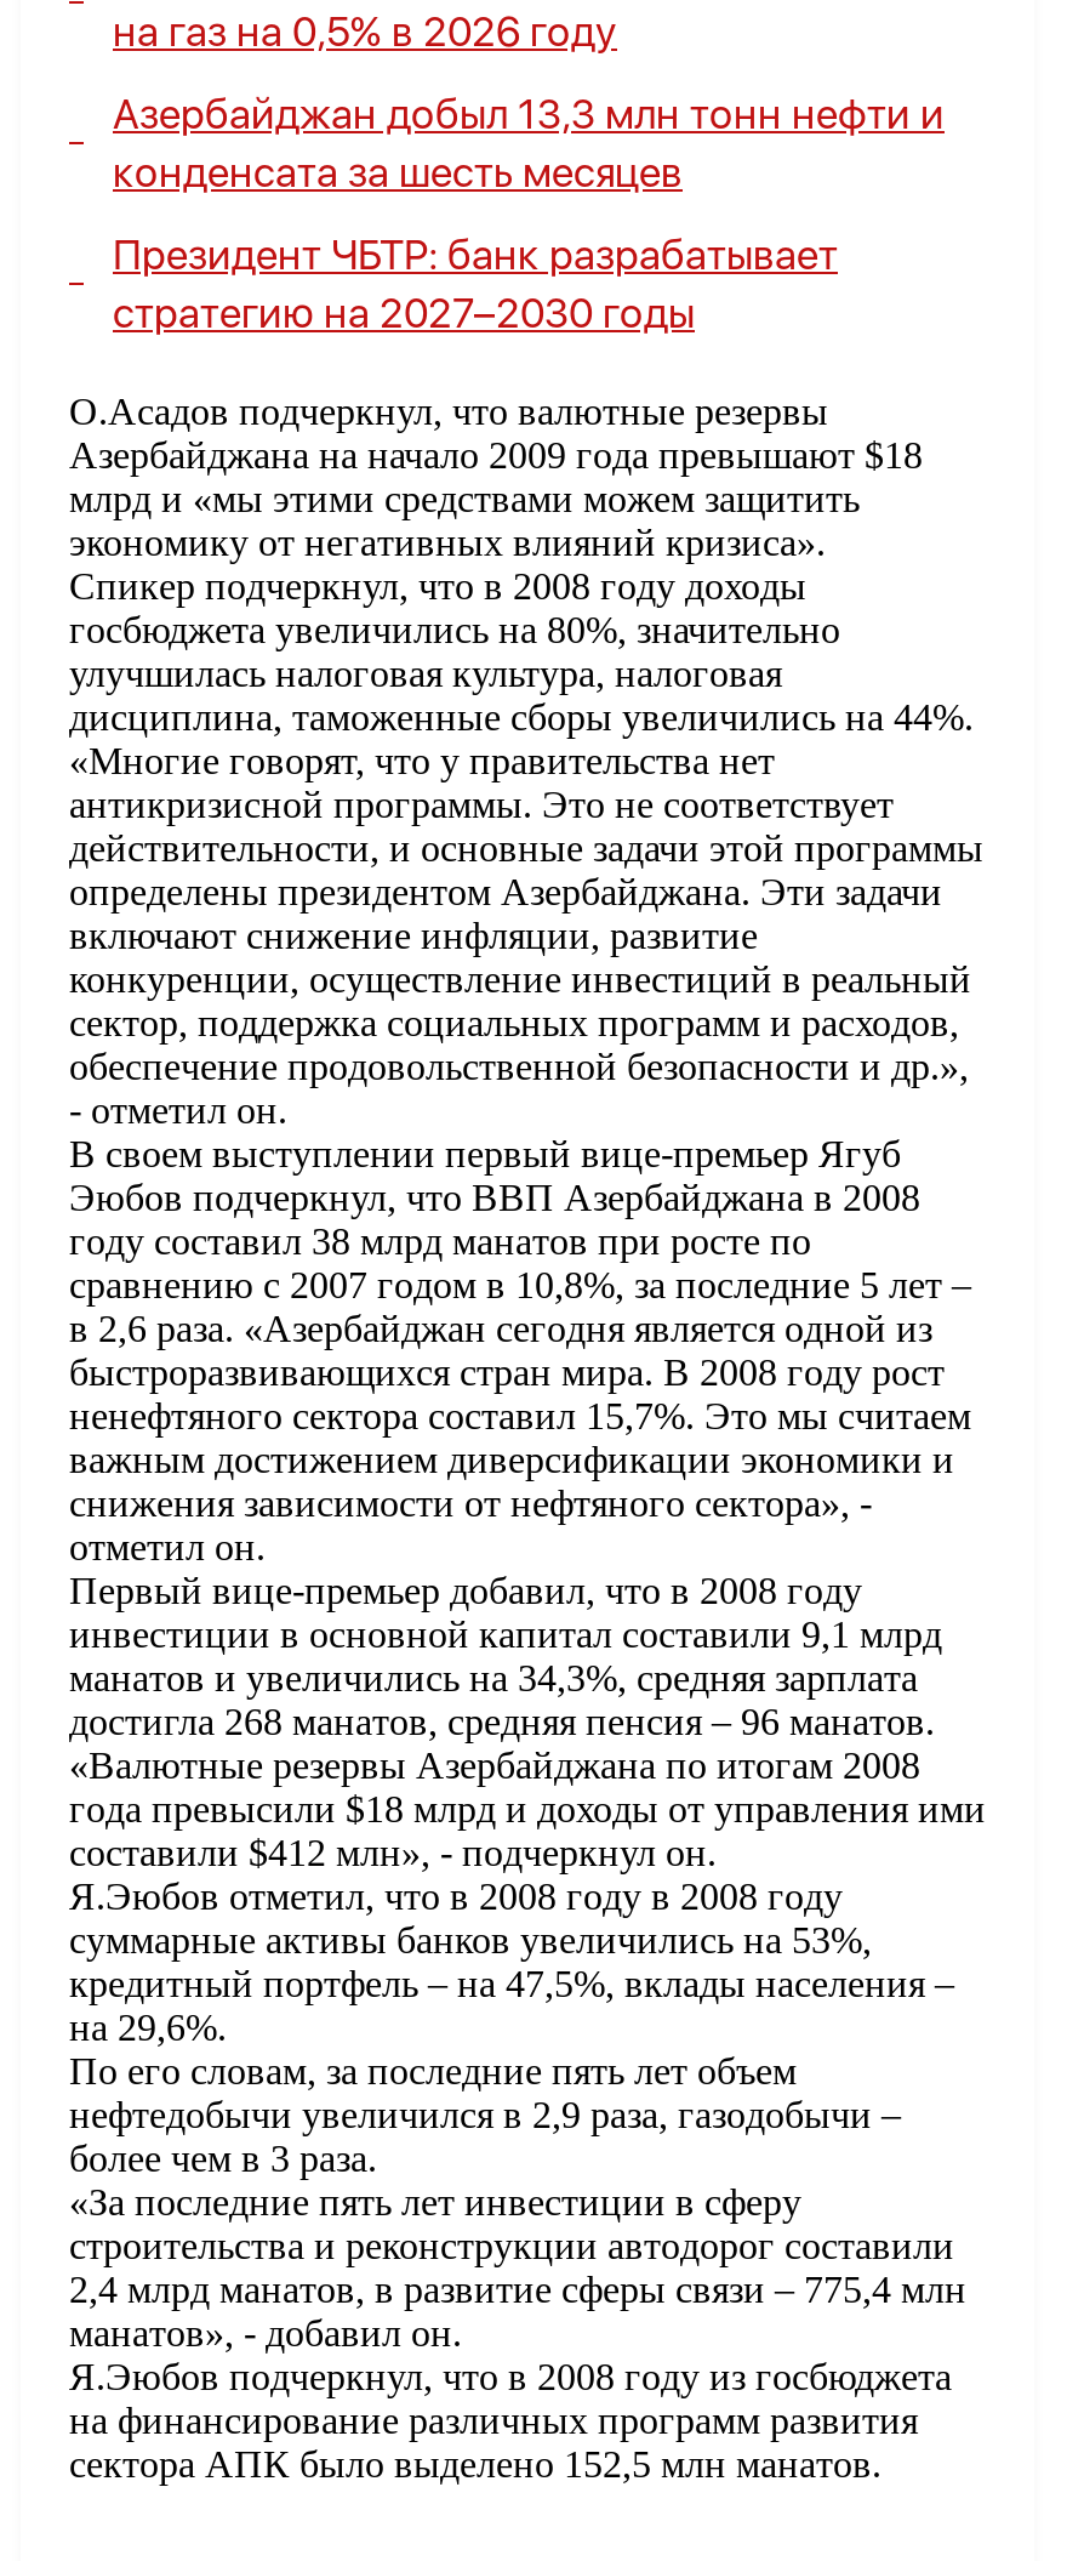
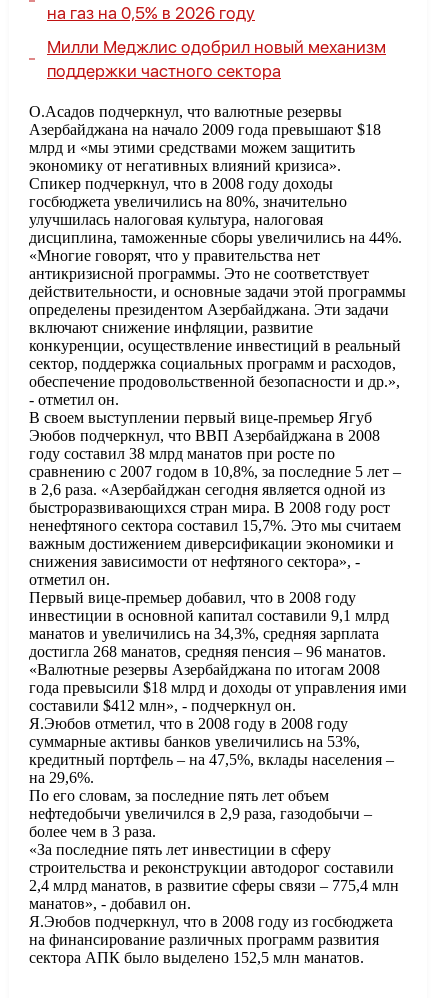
- Азербайджан добыл 13,3 млн тонн нефти и
- конденсата за шесть месяцев
- Президент ЧБТР: банк разрабатывает
- стратегию на 2027–2030 годы
+ Милли Меджлис одобрил новый механизм
+ поддержки частного сектора
